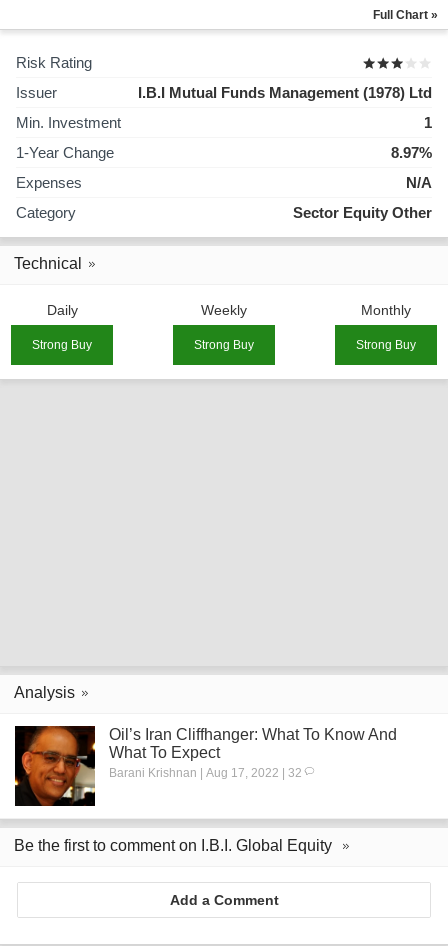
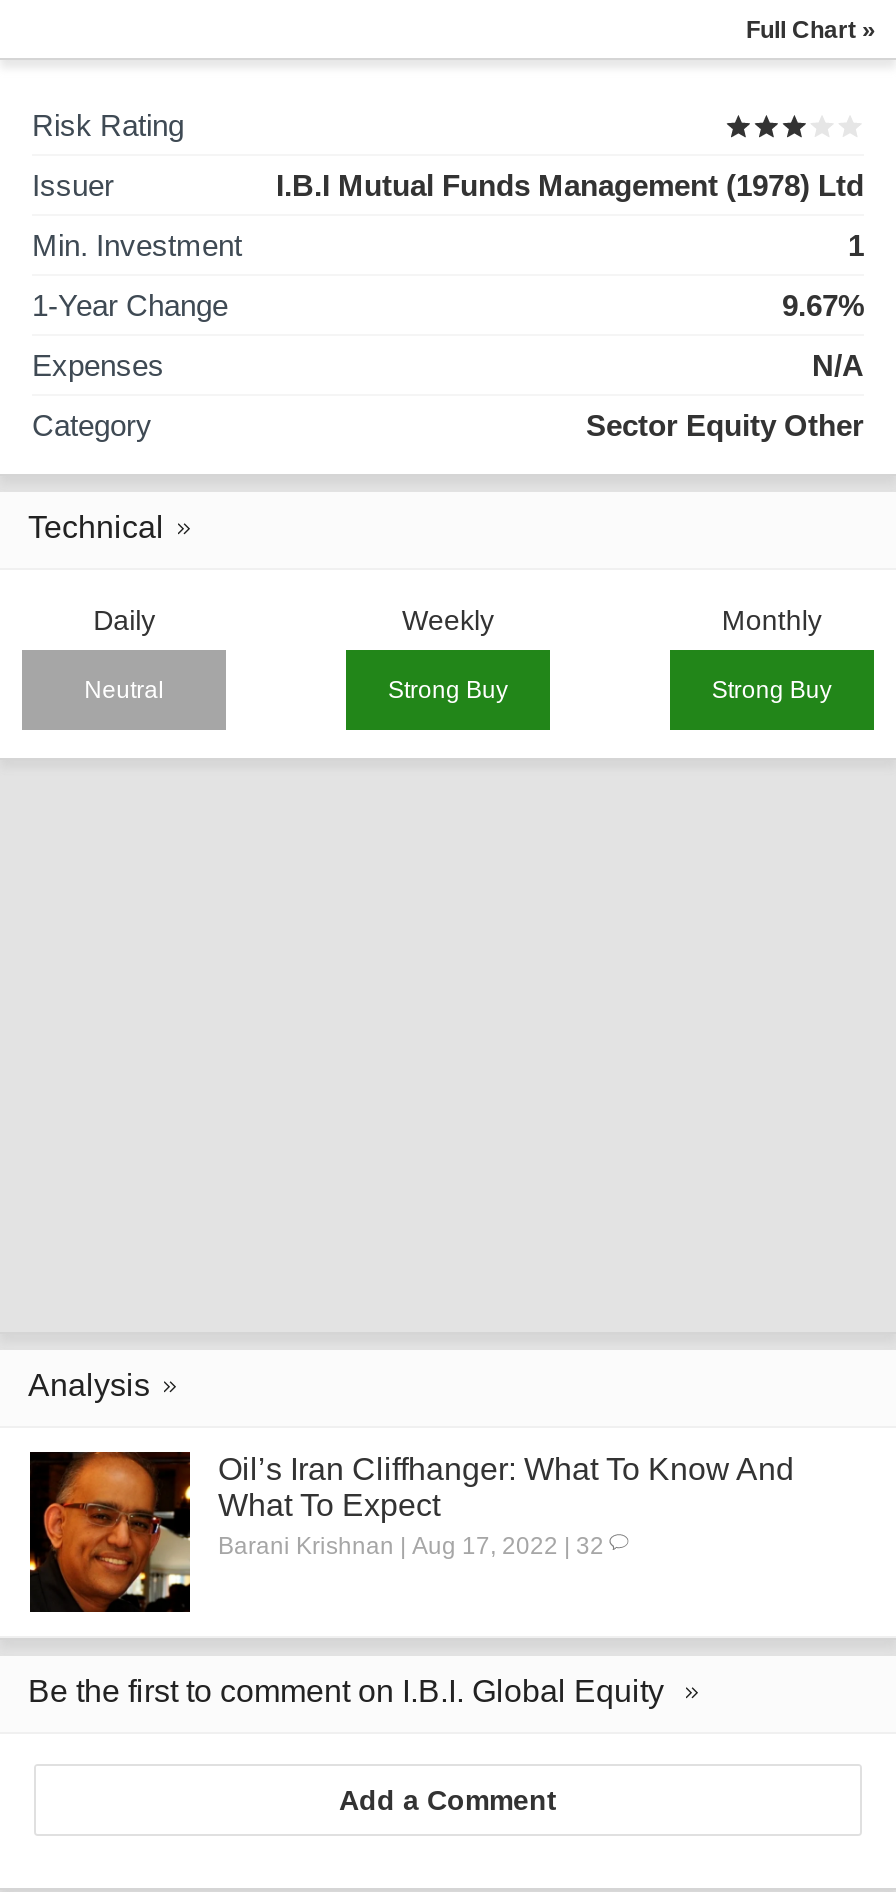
- 8.97%
+ 9.67%

- Strong Buy
+ Neutral
